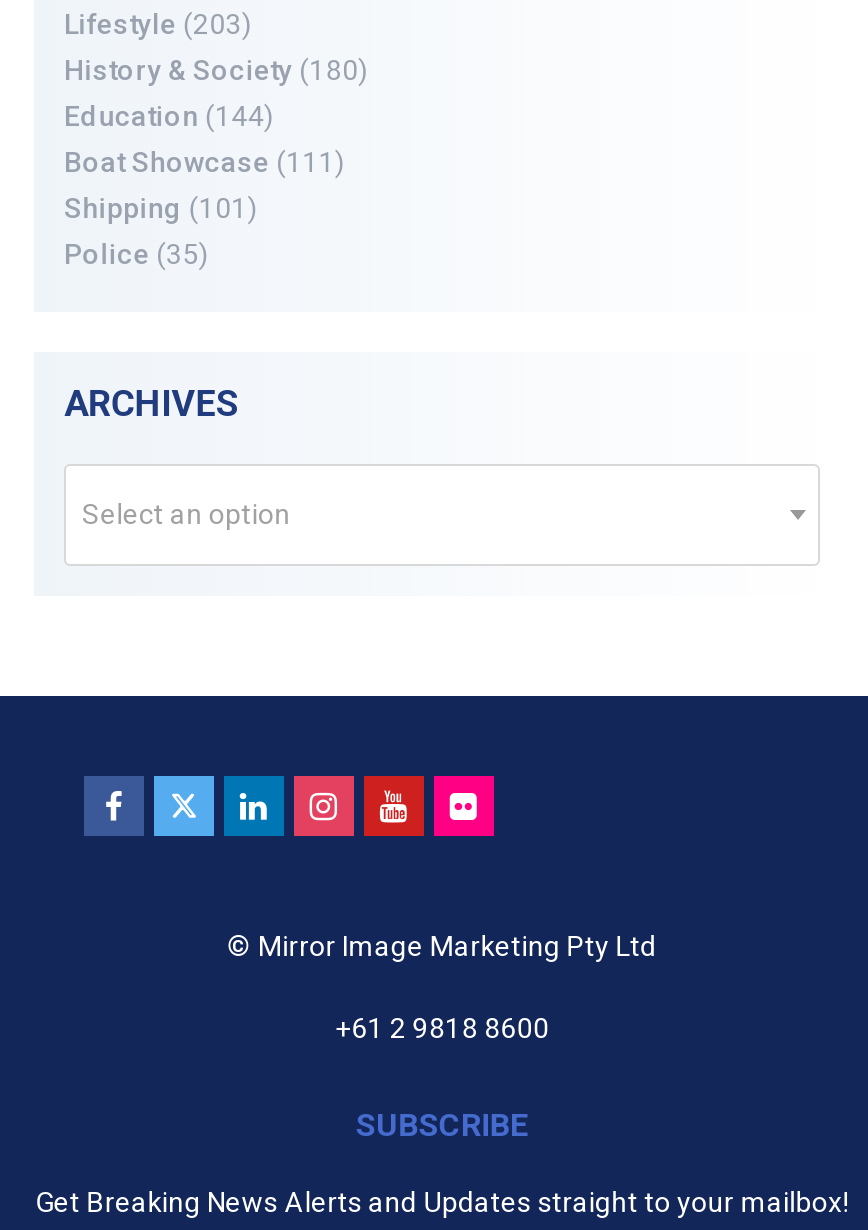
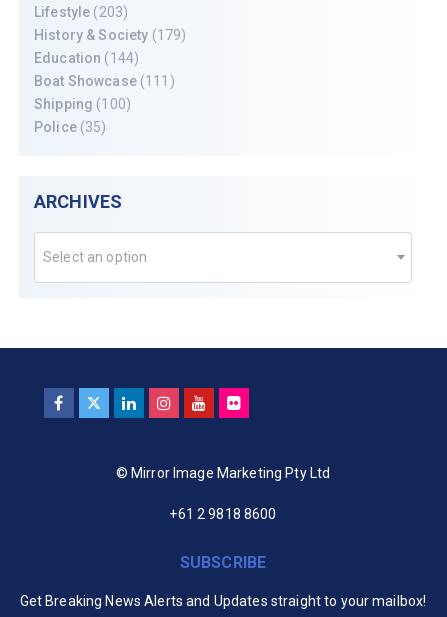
- History & Society (180)
+ History & Society (179)

- Shipping (101)
+ Shipping (100)
